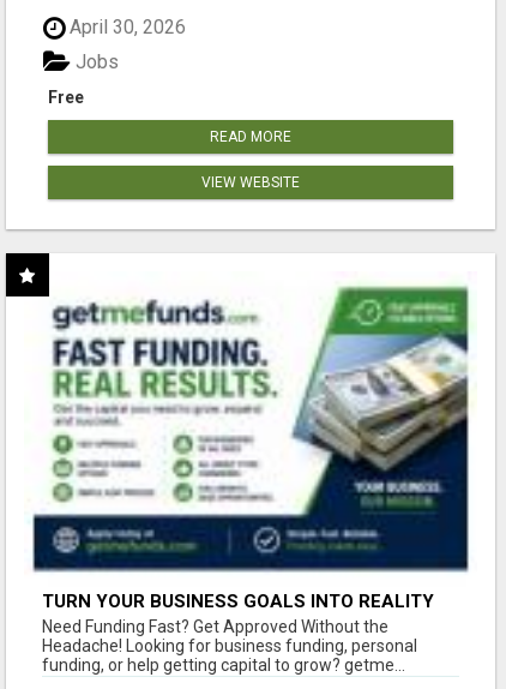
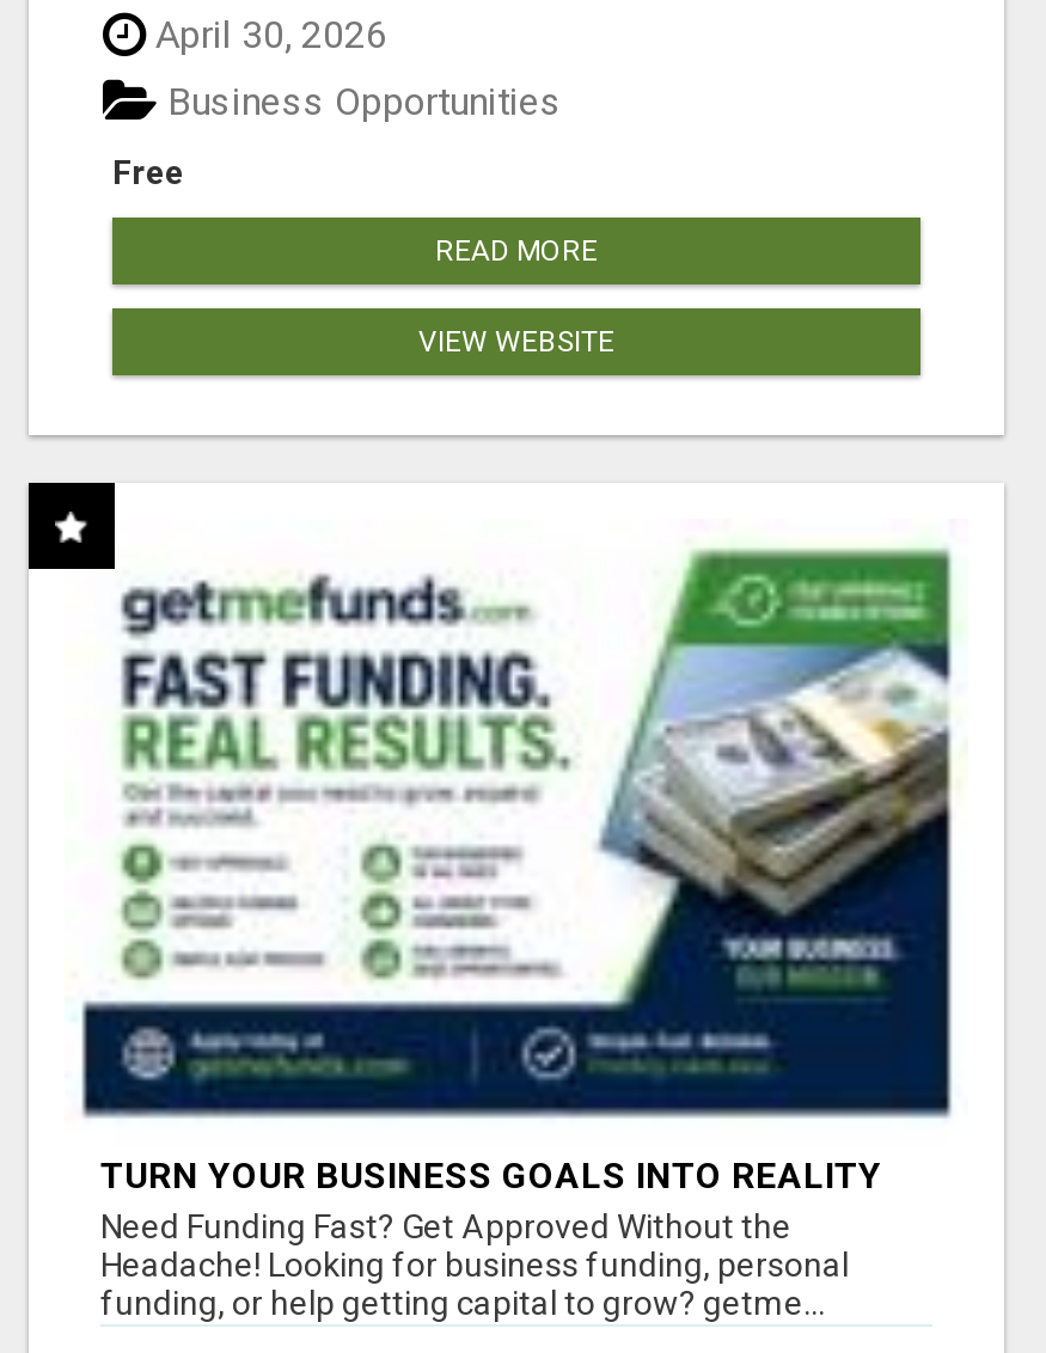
- Jobs
+ Business Opportunities
